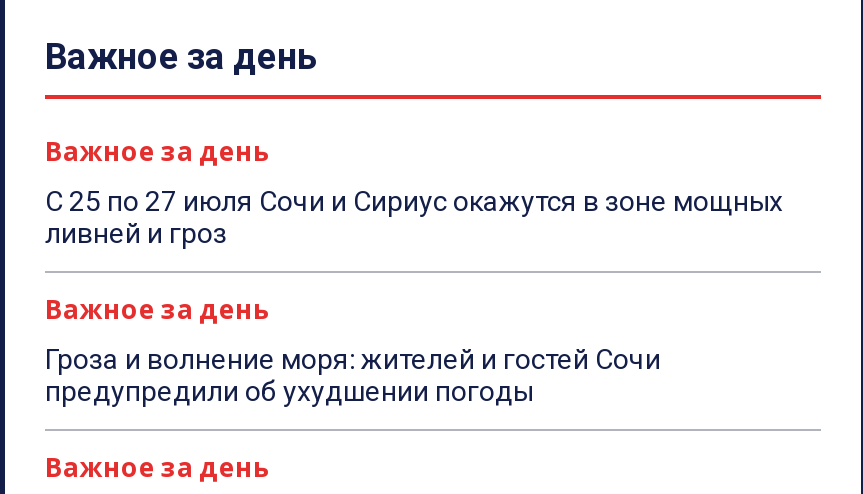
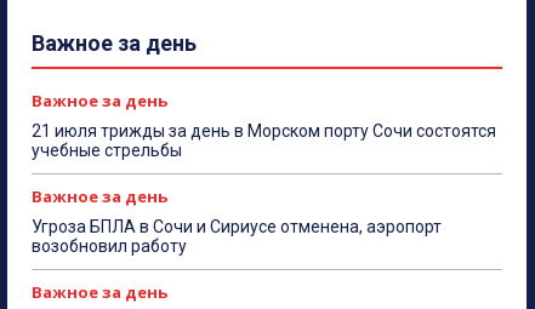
- С 25 по 27 июля Сочи и Сириус окажутся в зоне мощных
- ливней и гроз
+ 21 июля трижды за день в Морском порту Сочи состоятся
+ учебные стрельбы

- Гроза и волнение моря: жителей и гостей Сочи
- предупредили об ухудшении погоды
+ Угроза БПЛА в Сочи и Сириусе отменена, аэропорт
+ возобновил работу
